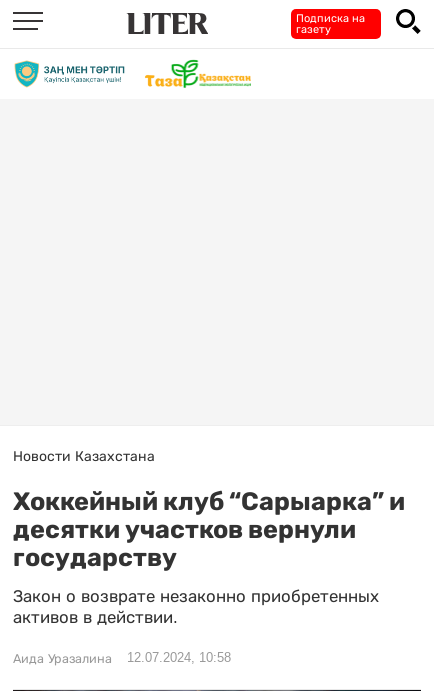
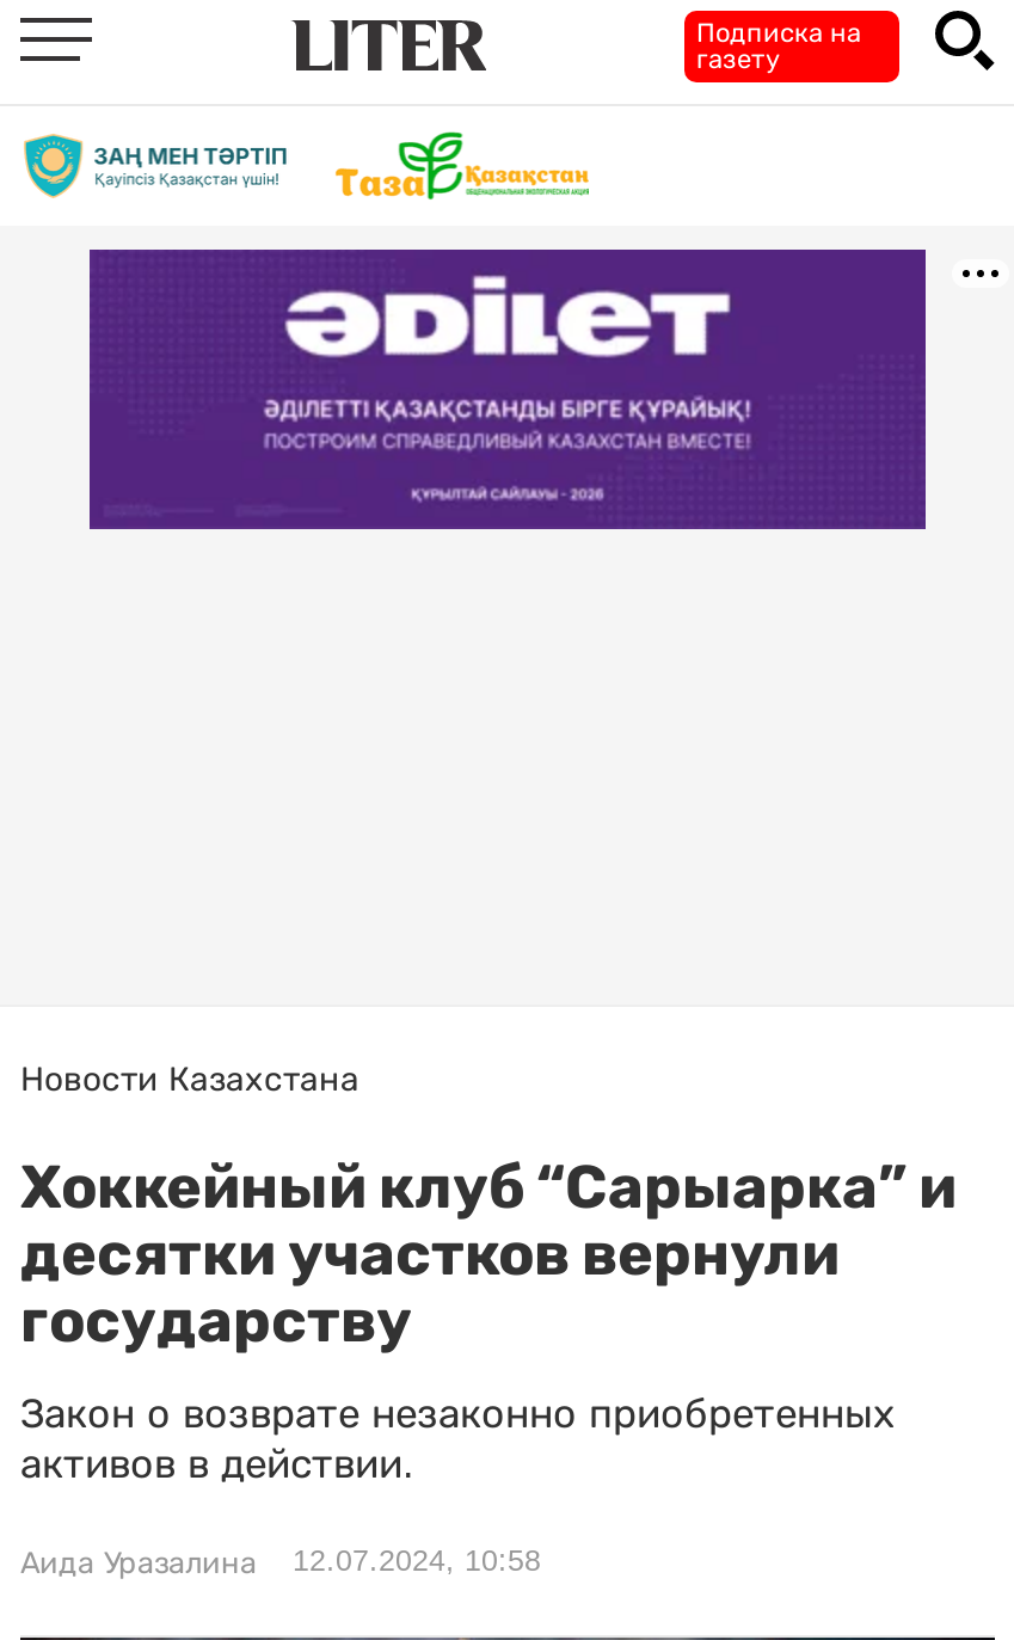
+ [image]
